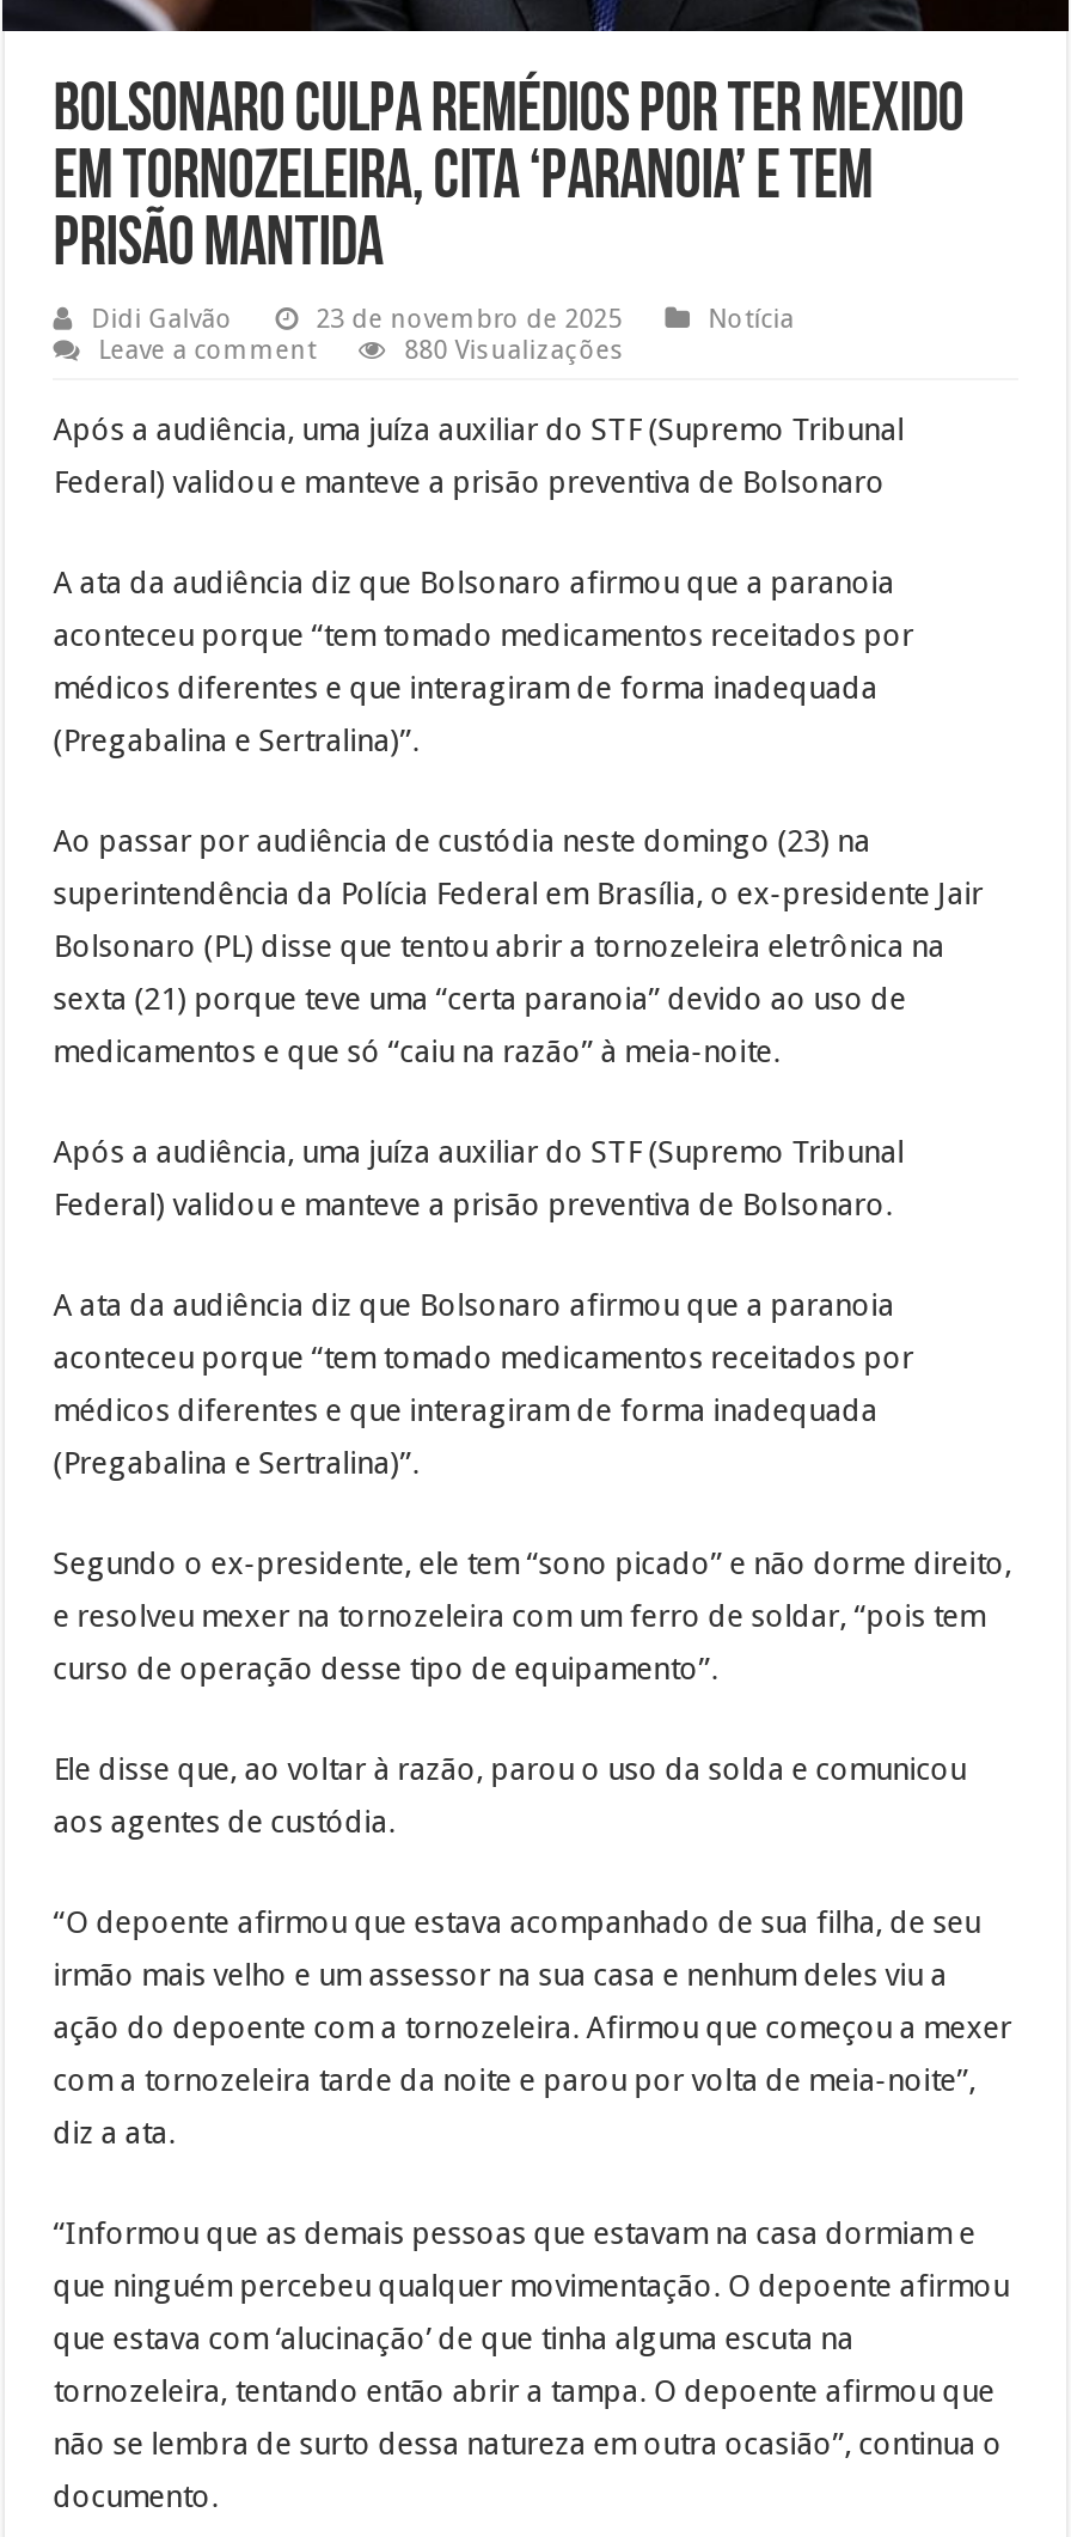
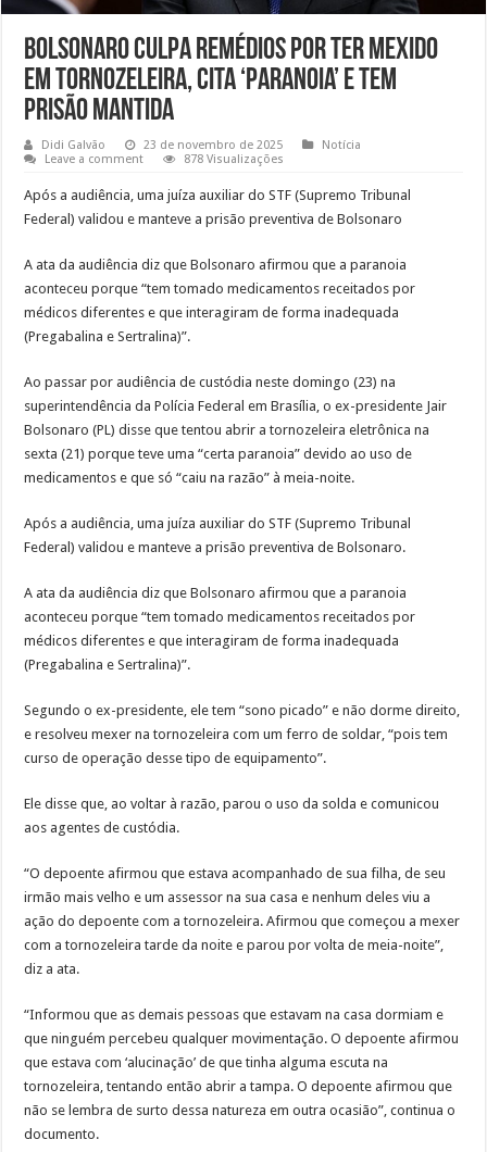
- 880 Visualizações
+ 878 Visualizações
